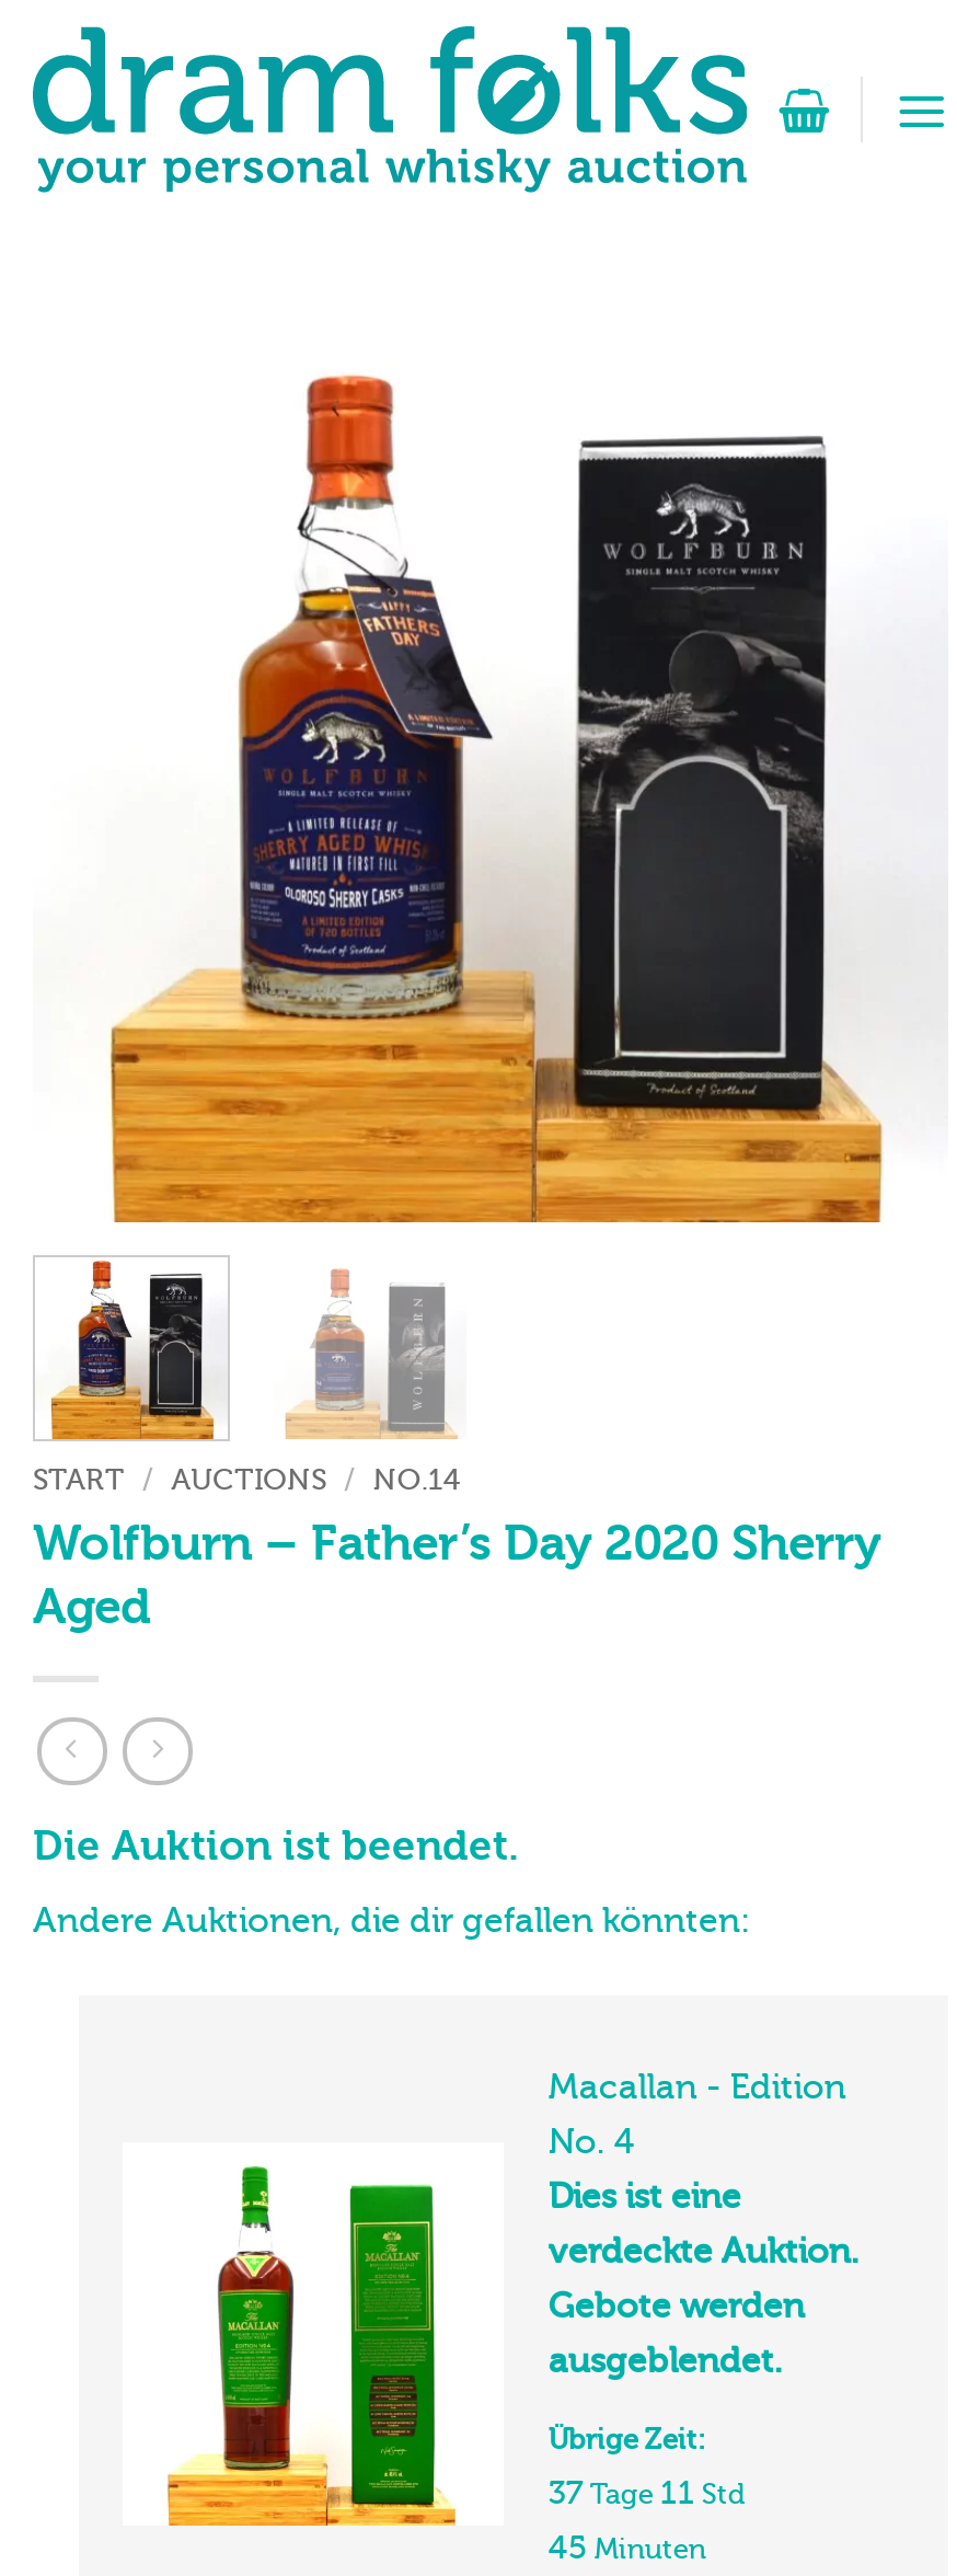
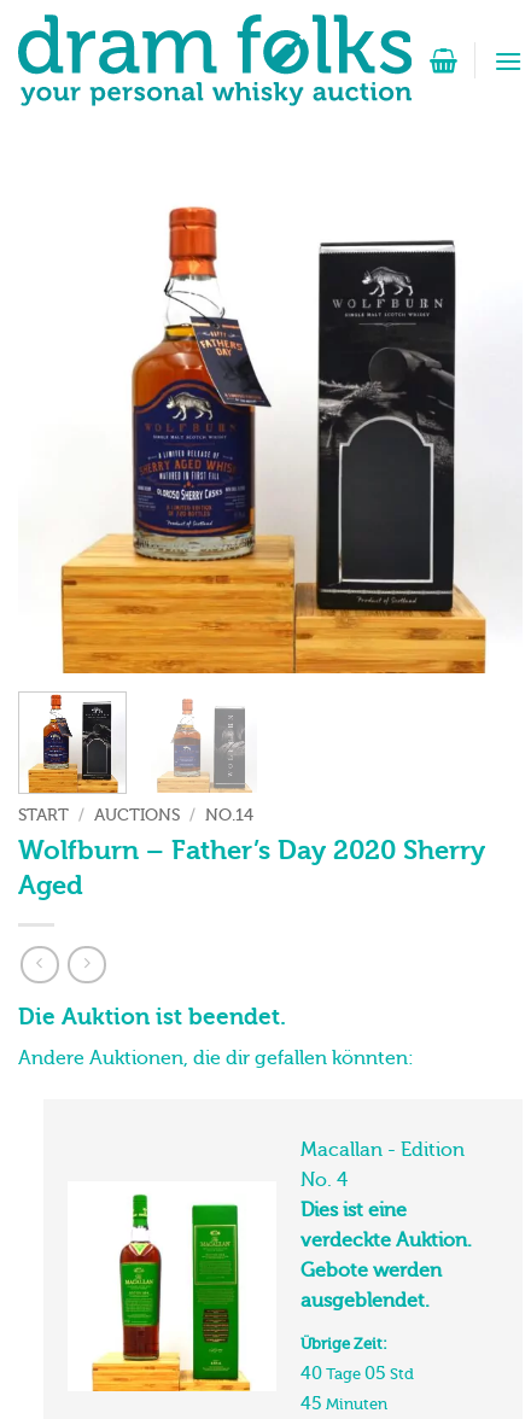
- 37 Tage 11 Std
+ 40 Tage 05 Std
